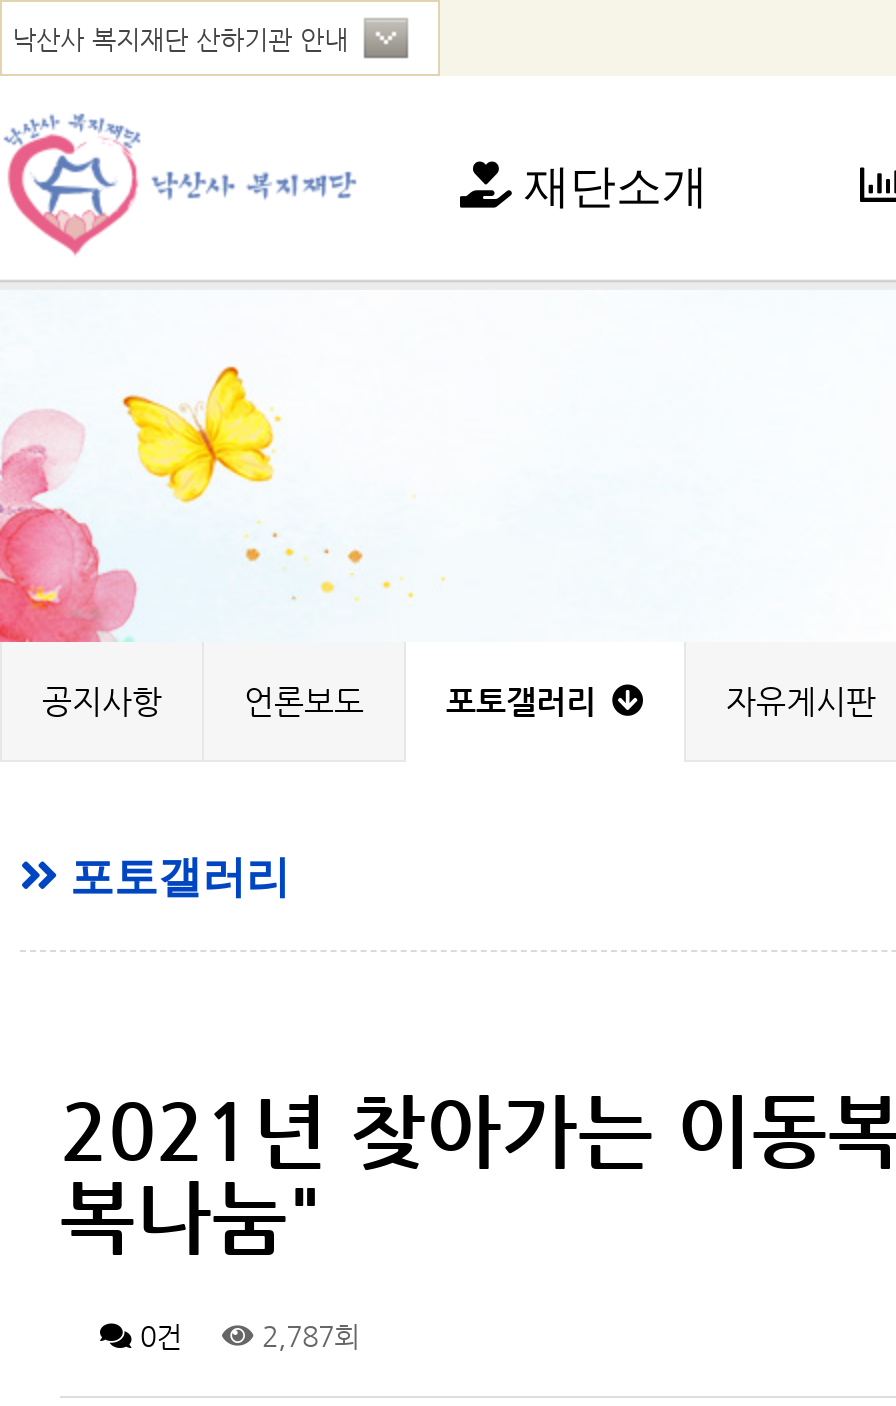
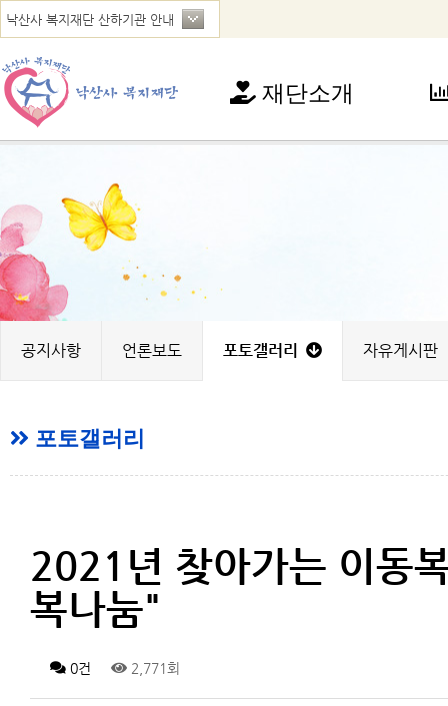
- 2,787회
+ 2,771회
